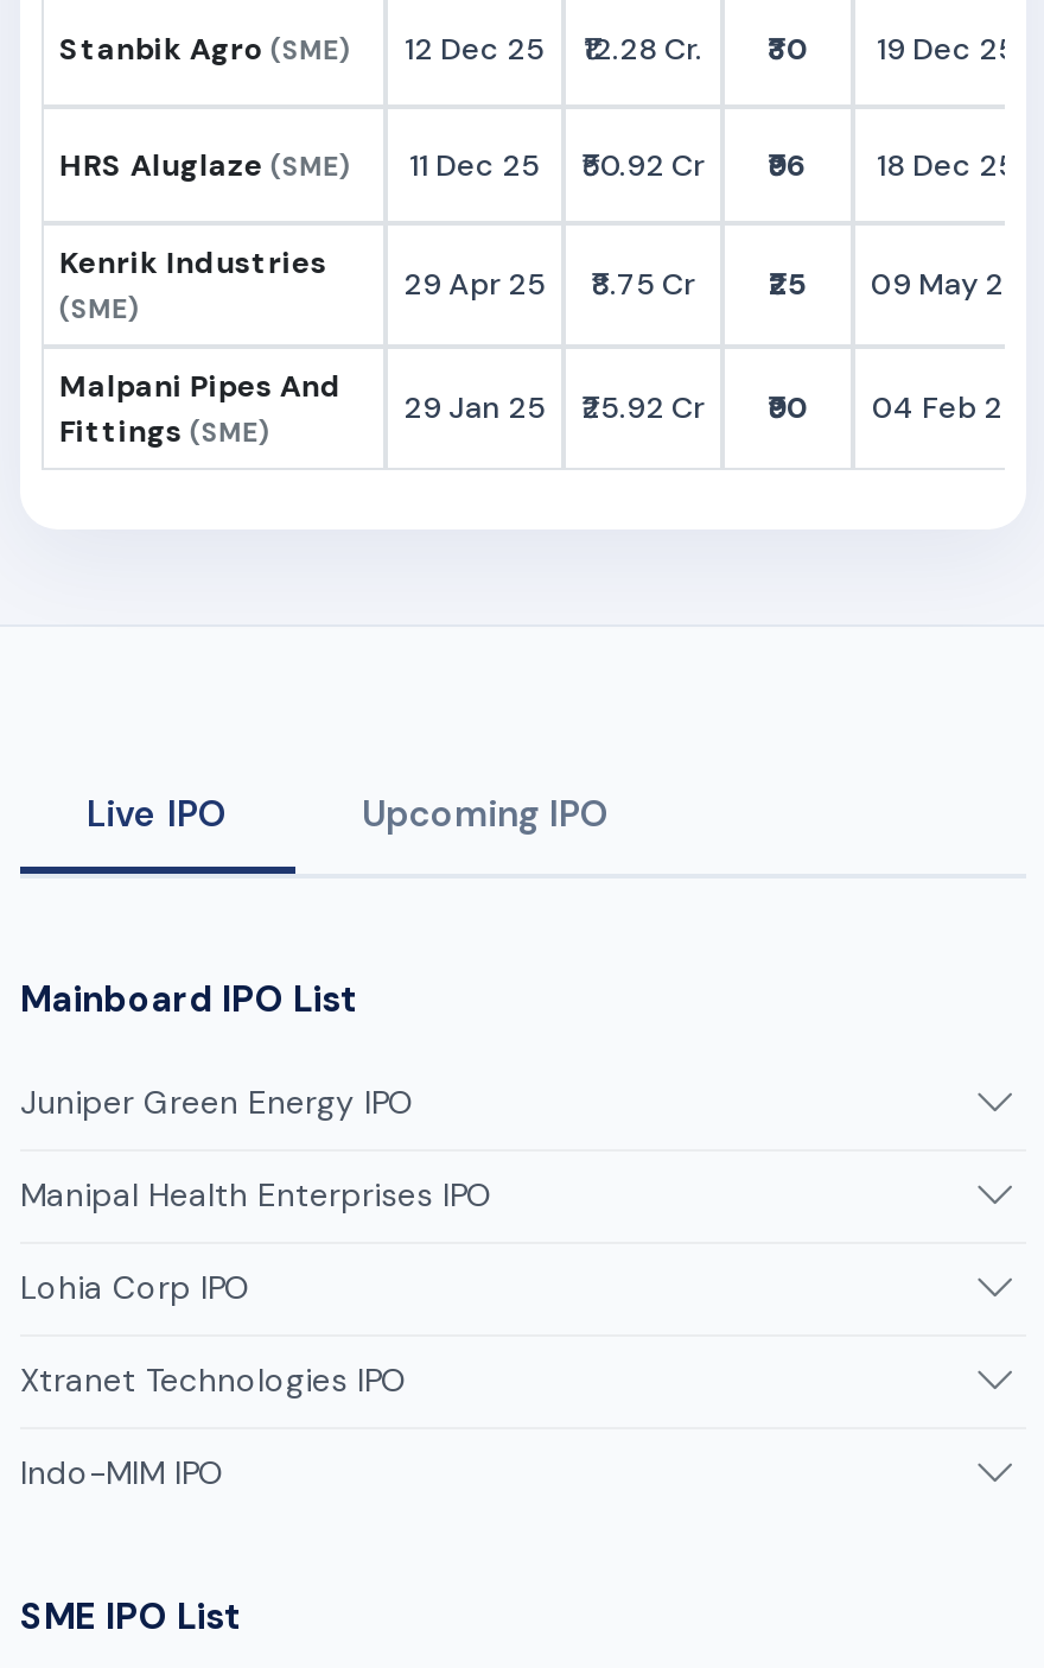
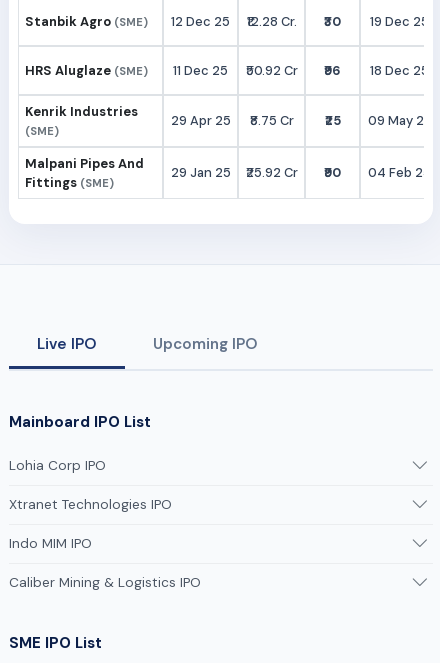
- Juniper Green Energy IPO
- Manipal Health Enterprises IPO

moved up: Lohia Corp IPO | Xtranet Technologies IPO

- Indo-MIM IPO
+ Indo MIM IPO
+ Caliber Mining & Logistics IPO
